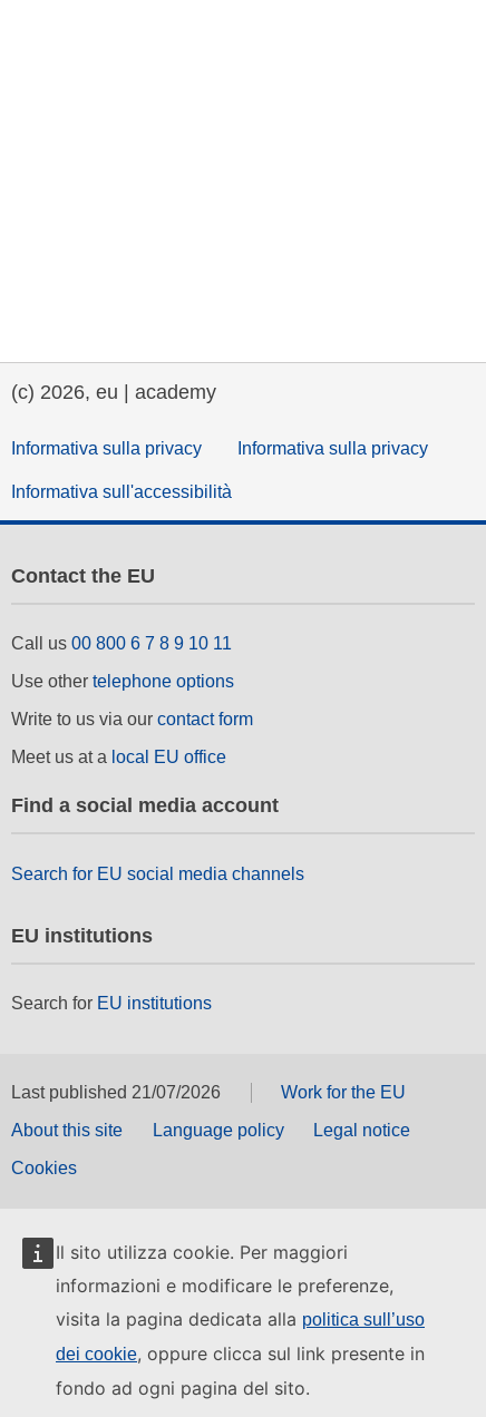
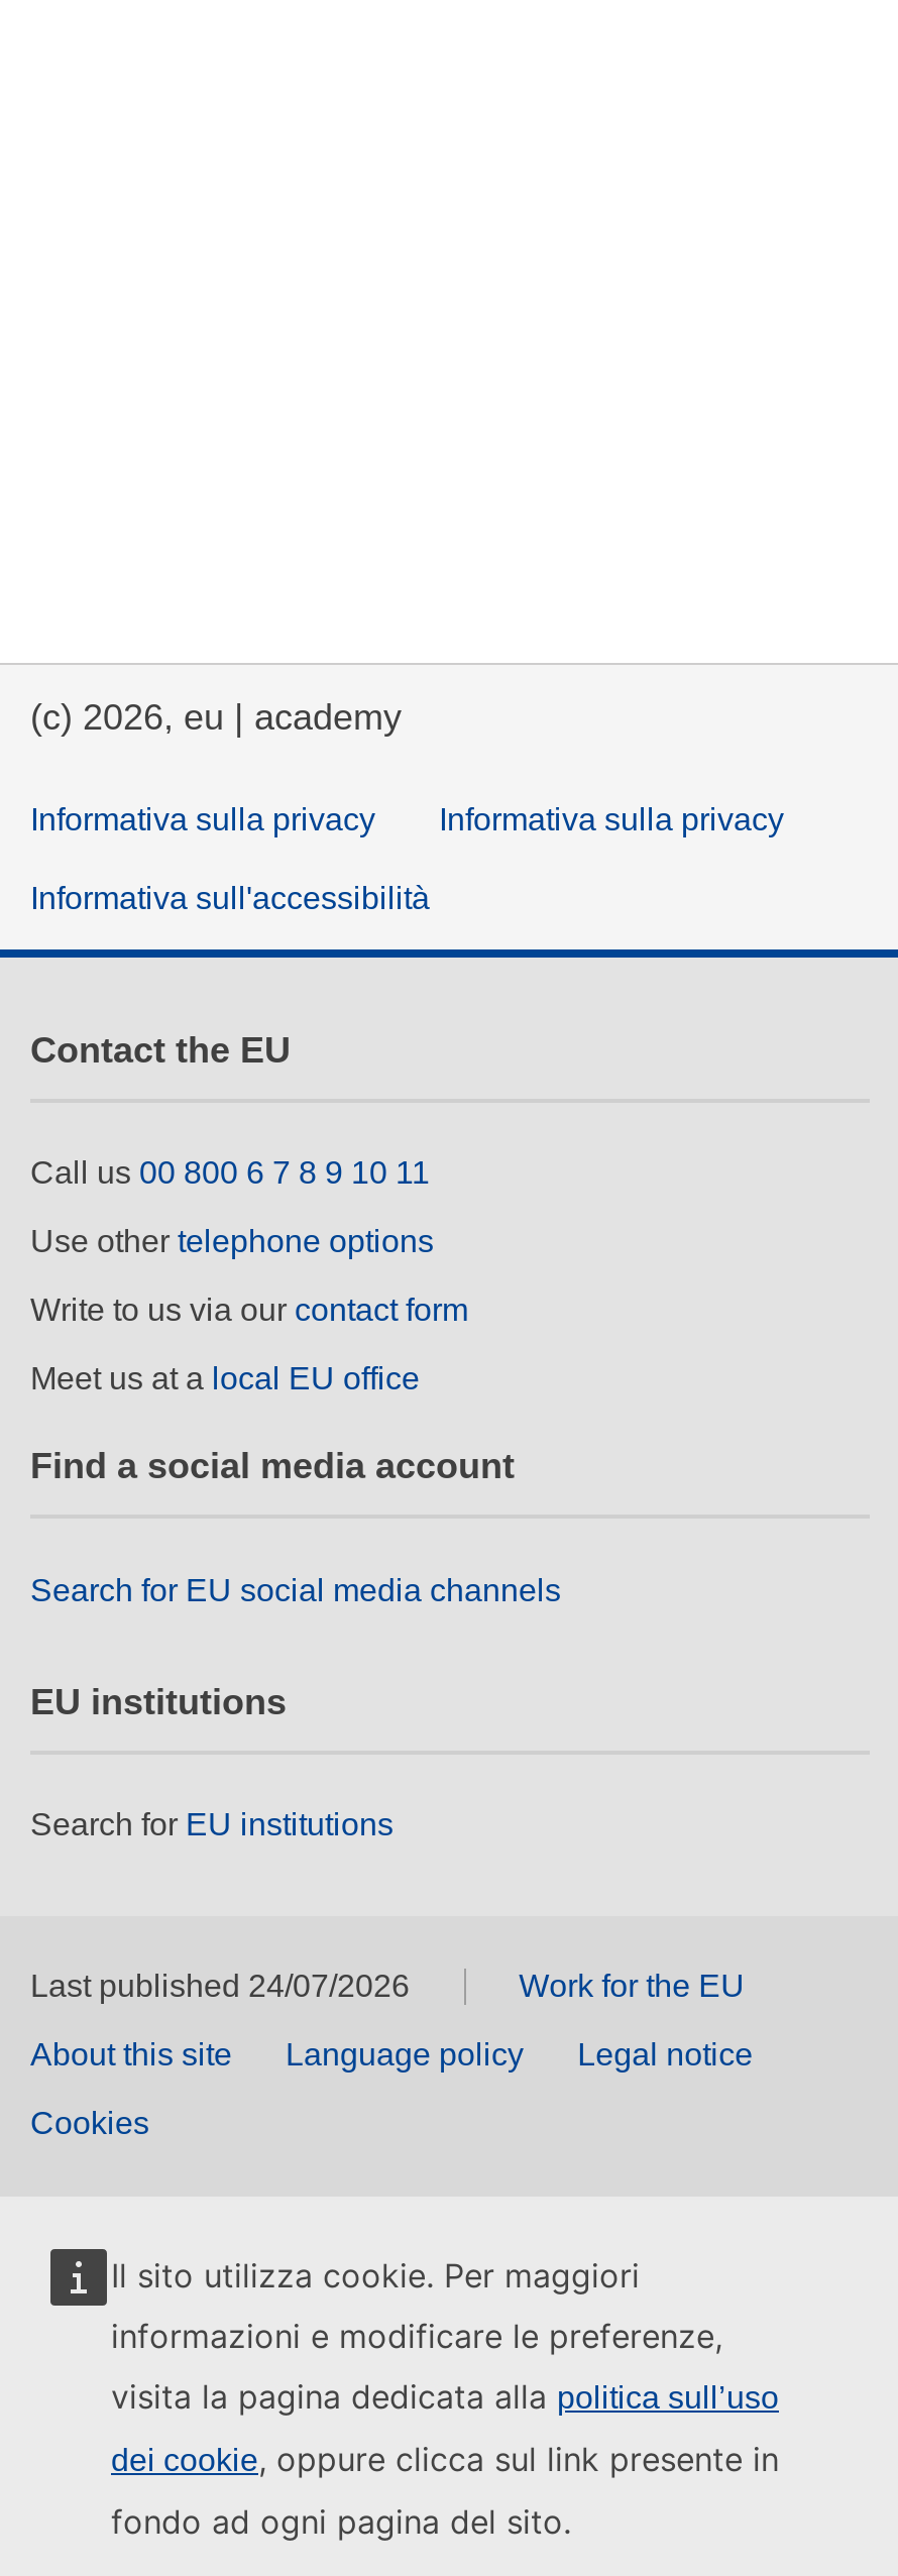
- Last published 21/07/2026
+ Last published 24/07/2026
